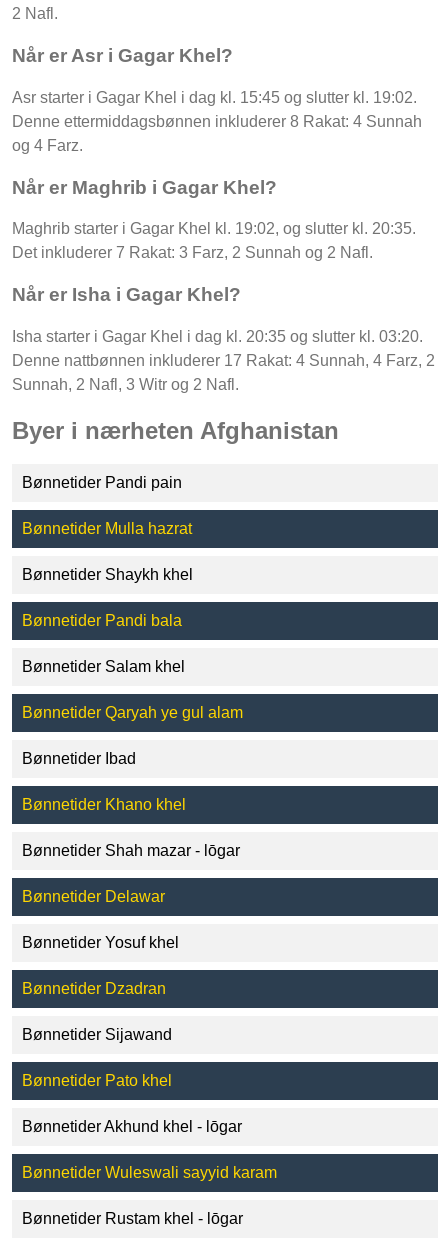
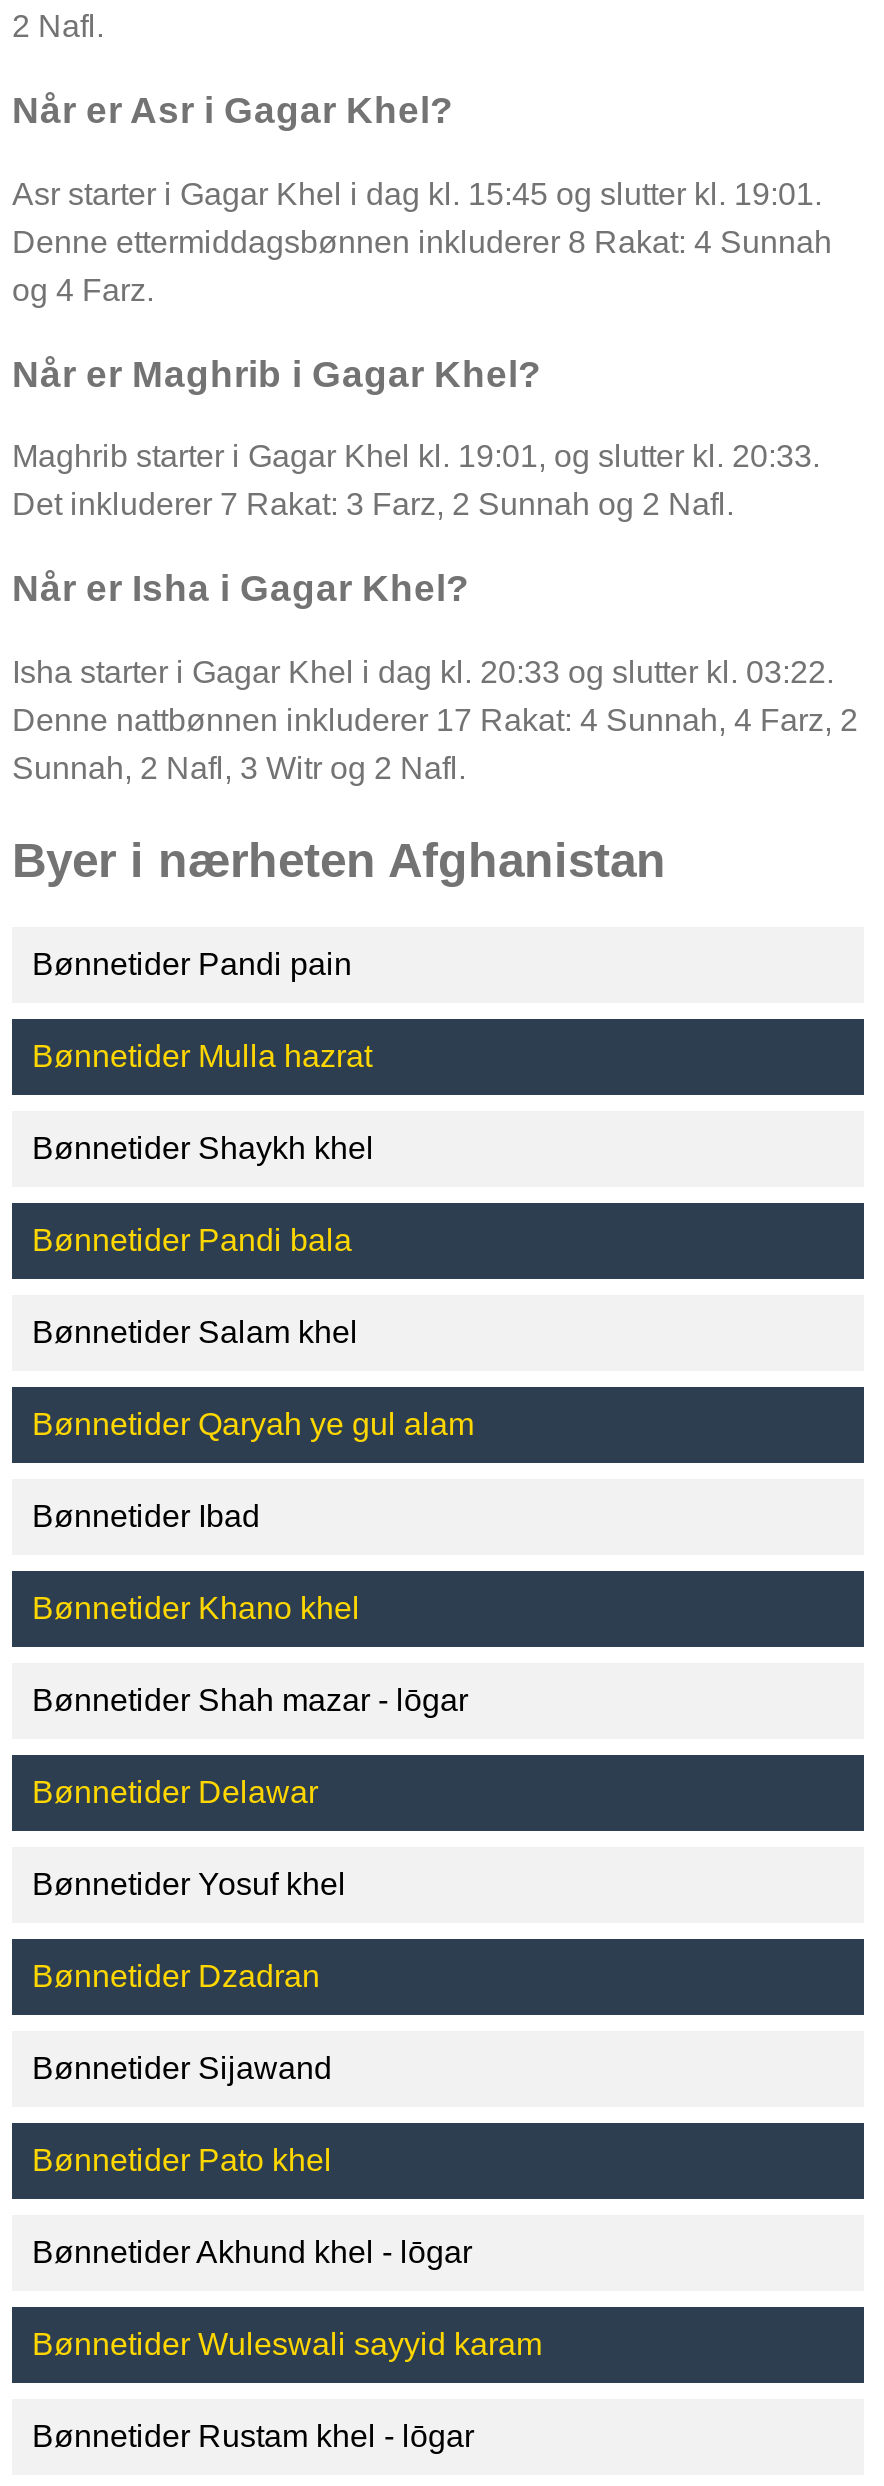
- Asr starter i Gagar Khel i dag kl. 15:45 og slutter kl. 19:02.
+ Asr starter i Gagar Khel i dag kl. 15:45 og slutter kl. 19:01.

- Maghrib starter i Gagar Khel kl. 19:02, og slutter kl. 20:35.
+ Maghrib starter i Gagar Khel kl. 19:01, og slutter kl. 20:33.

- Isha starter i Gagar Khel i dag kl. 20:35 og slutter kl. 03:20.
+ Isha starter i Gagar Khel i dag kl. 20:33 og slutter kl. 03:22.
